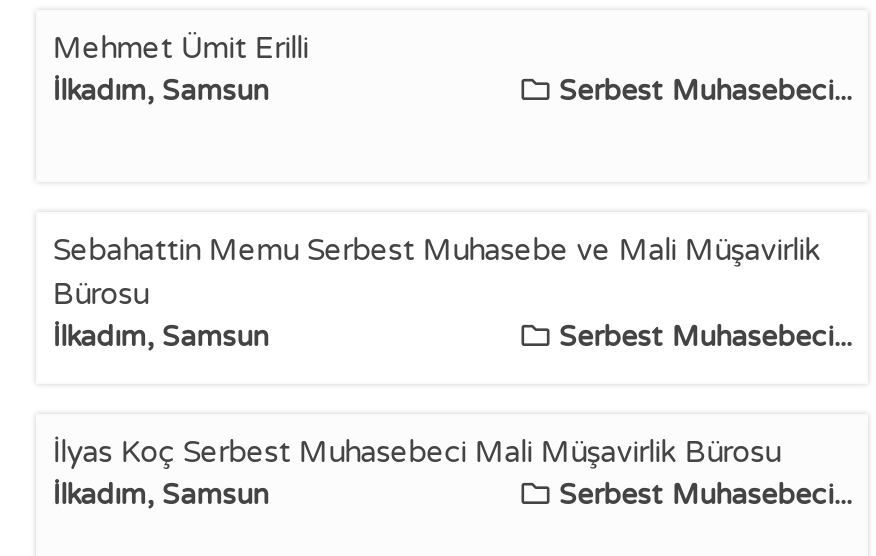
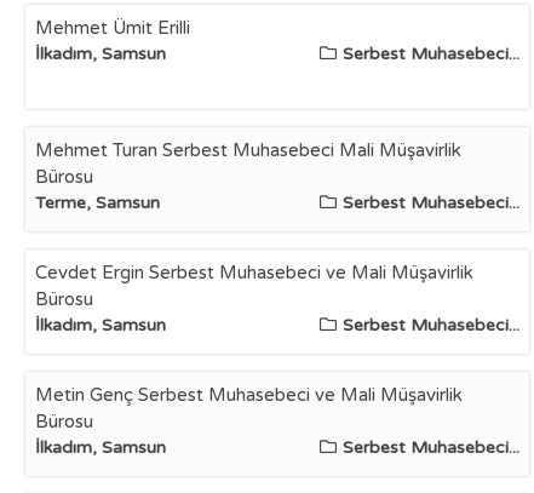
- Sebahattin Memu Serbest Muhasebe ve Mali Müşavirlik
+ Mehmet Turan Serbest Muhasebeci Mali Müşavirlik
+ Bürosu
+ Terme, Samsun
+ Serbest Muhasebeci...
+ Cevdet Ergin Serbest Muhasebeci ve Mali Müşavirlik

- İlyas Koç Serbest Muhasebeci Mali Müşavirlik Bürosu
+ Metin Genç Serbest Muhasebeci ve Mali Müşavirlik
+ Bürosu
